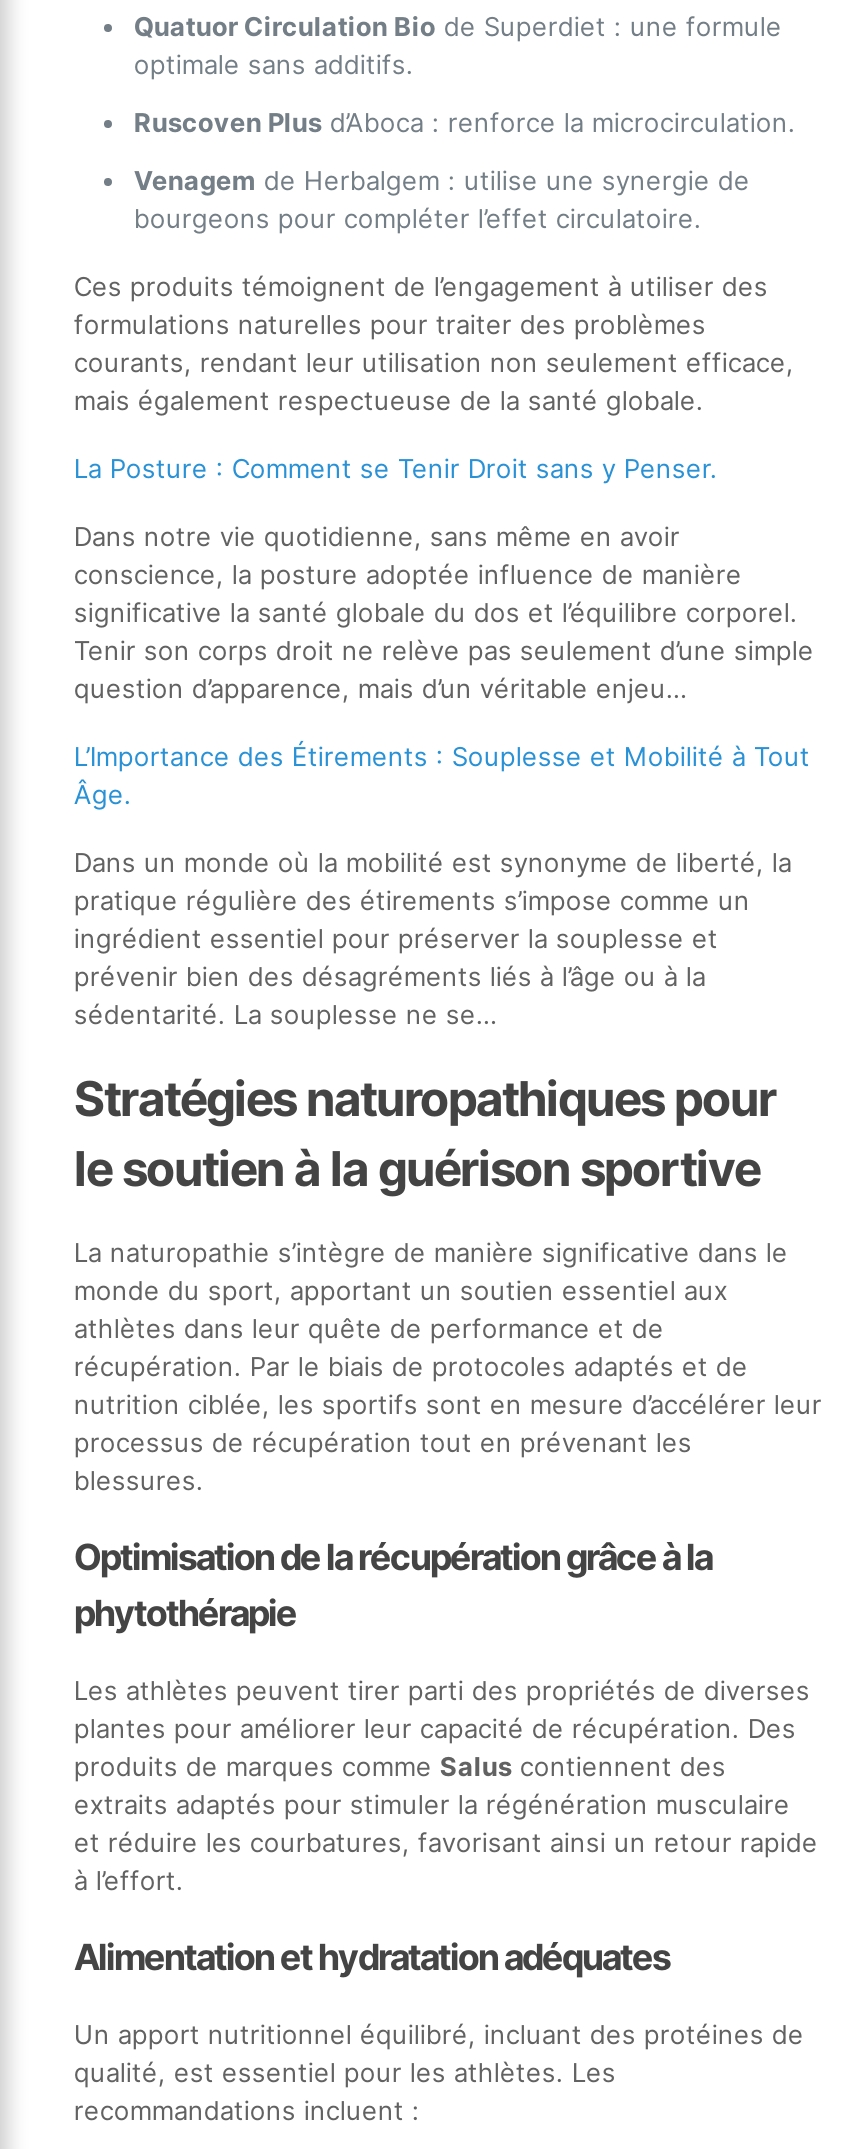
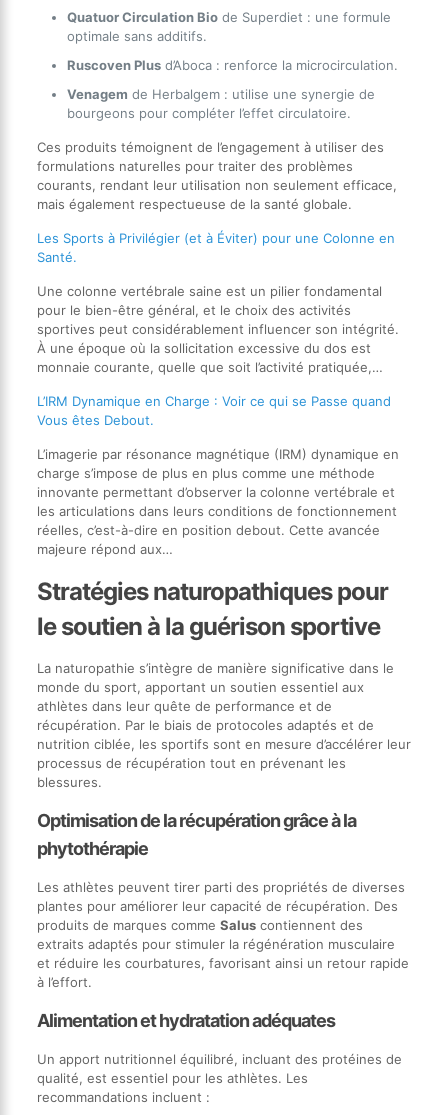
- La Posture : Comment se Tenir Droit sans y Penser.
+ Les Sports à Privilégier (et à Éviter) pour une Colonne en
+ Santé.

- Dans notre vie quotidienne, sans même en avoir
- conscience, la posture adoptée influence de manière
- significative la santé globale du dos et l’équilibre corporel.
- Tenir son corps droit ne relève pas seulement d’une simple
- question d’apparence, mais d’un véritable enjeu…
+ Une colonne vertébrale saine est un pilier fondamental
+ pour le bien-être général, et le choix des activités
+ sportives peut considérablement influencer son intégrité.
+ À une époque où la sollicitation excessive du dos est
+ monnaie courante, quelle que soit l’activité pratiquée,…

- L’Importance des Étirements : Souplesse et Mobilité à Tout
- Âge.
+ L’IRM Dynamique en Charge : Voir ce qui se Passe quand
+ Vous êtes Debout.

- Dans un monde où la mobilité est synonyme de liberté, la
- pratique régulière des étirements s’impose comme un
- ingrédient essentiel pour préserver la souplesse et
- prévenir bien des désagréments liés à l’âge ou à la
- sédentarité. La souplesse ne se…
+ L’imagerie par résonance magnétique (IRM) dynamique en
+ charge s’impose de plus en plus comme une méthode
+ innovante permettant d’observer la colonne vertébrale et
+ les articulations dans leurs conditions de fonctionnement
+ réelles, c’est-à-dire en position debout. Cette avancée
+ majeure répond aux…
